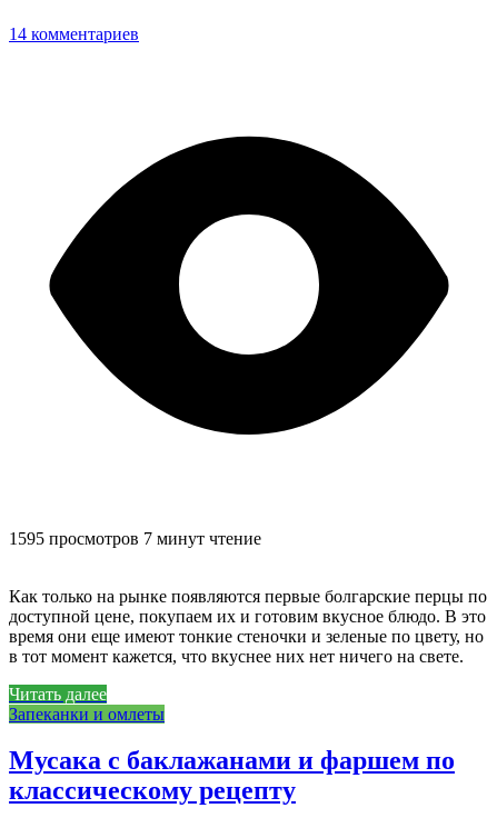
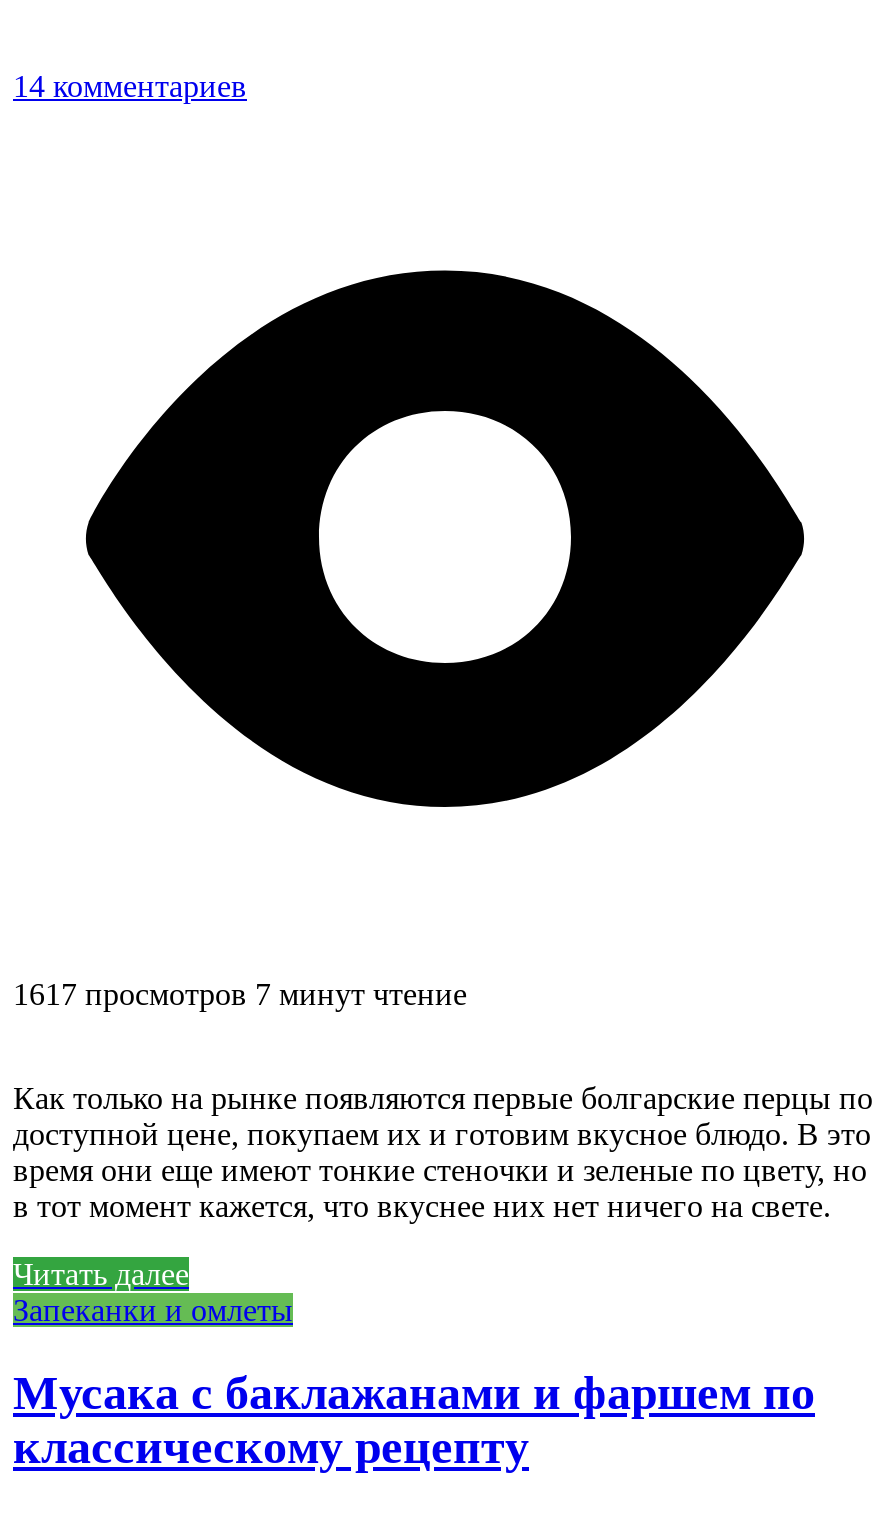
- 1595 просмотров 7 минут чтение
+ 1617 просмотров 7 минут чтение
